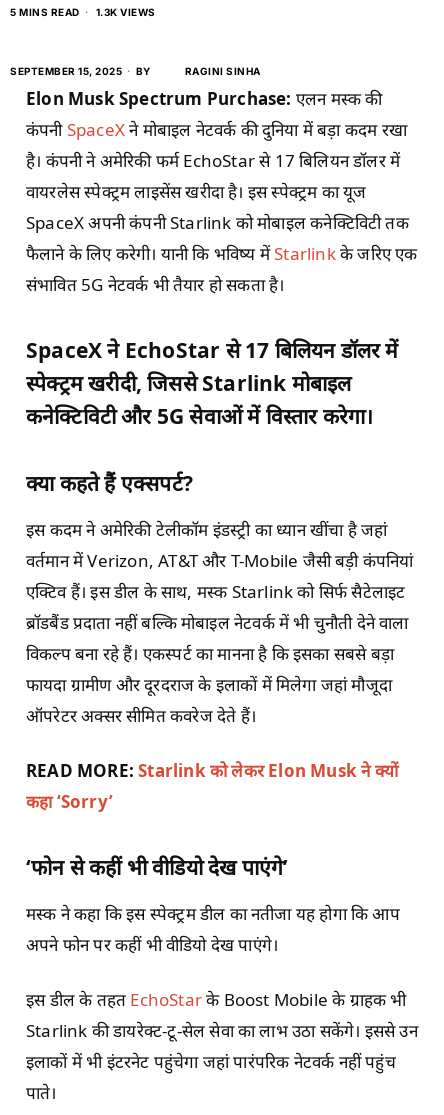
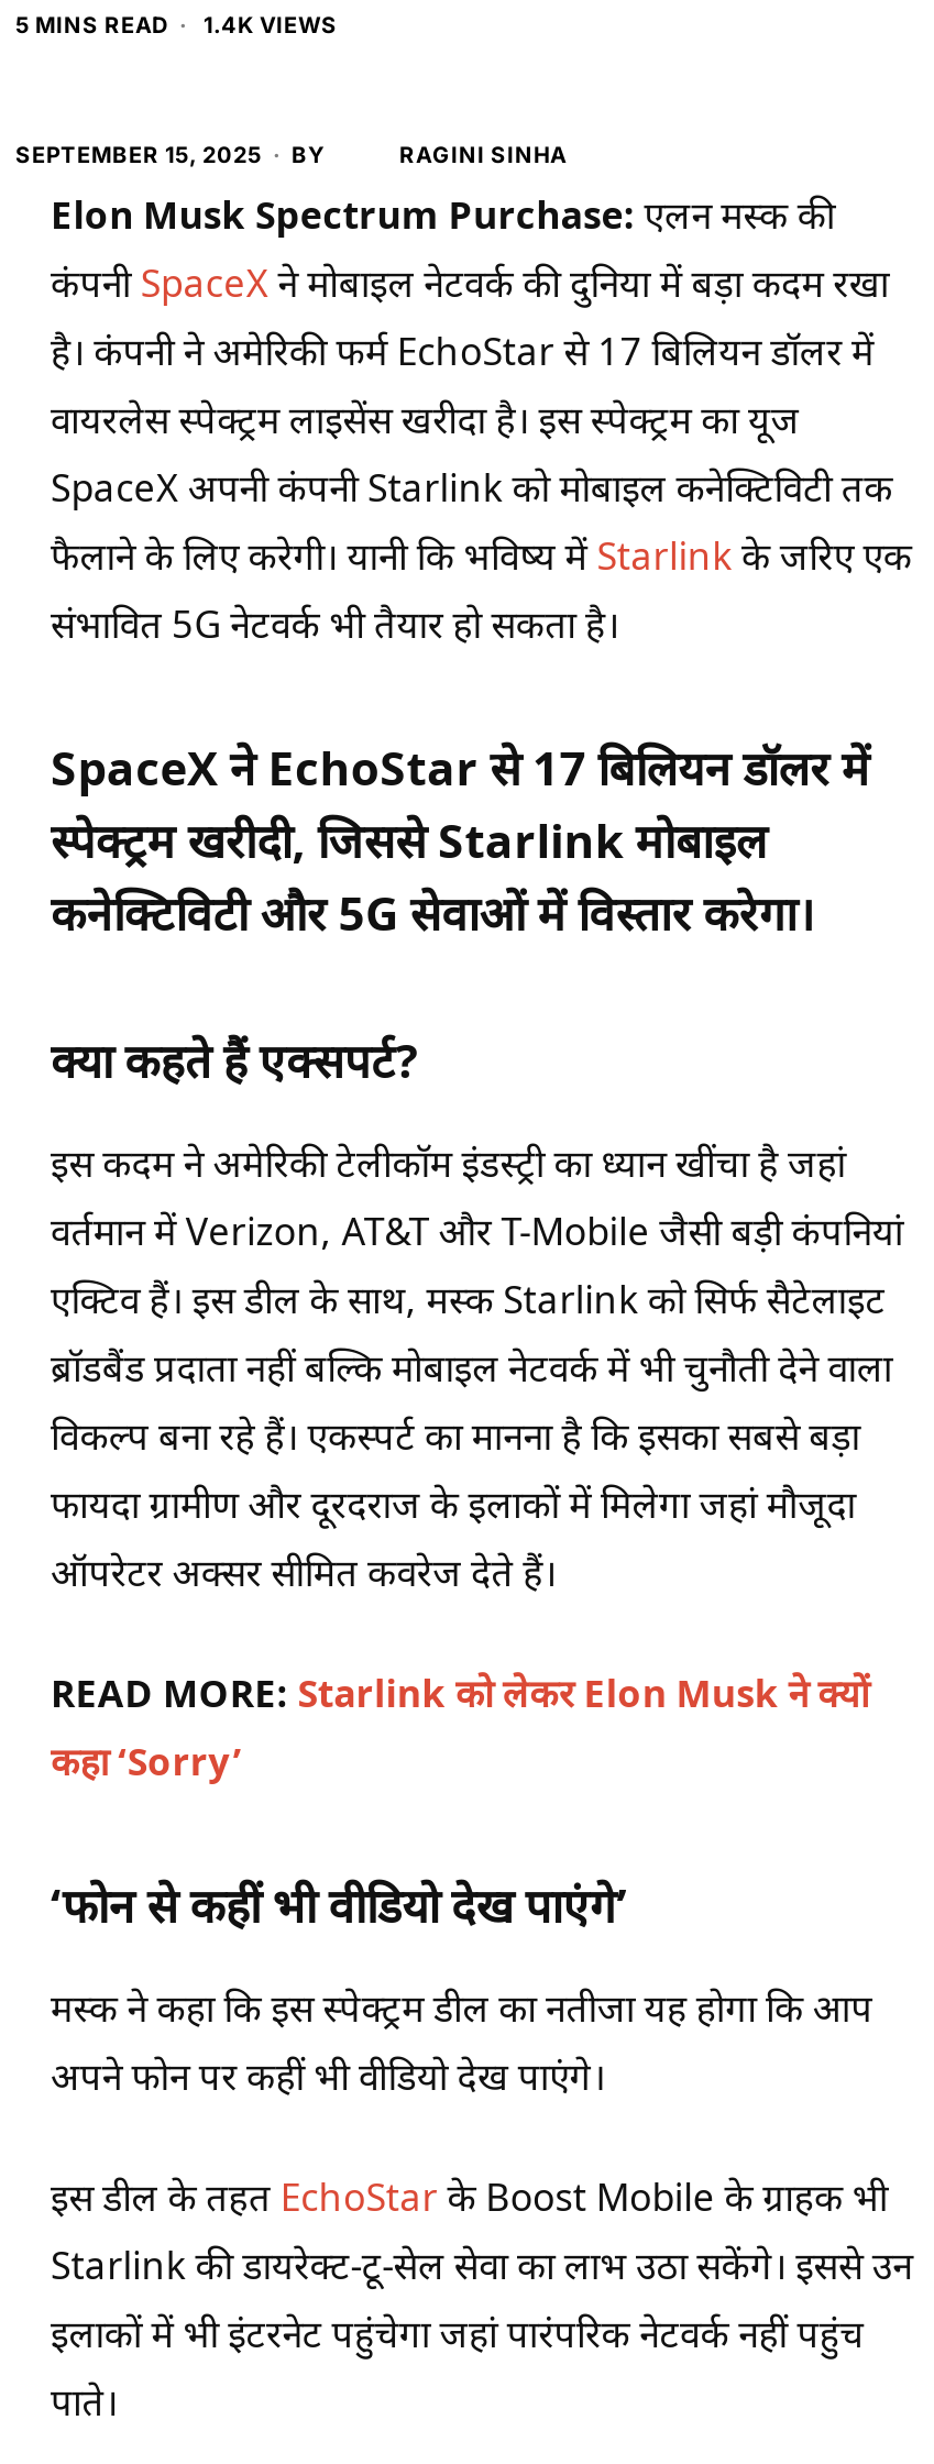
- 5 MINS READ 1.3K VIEWS
+ 5 MINS READ 1.4K VIEWS
